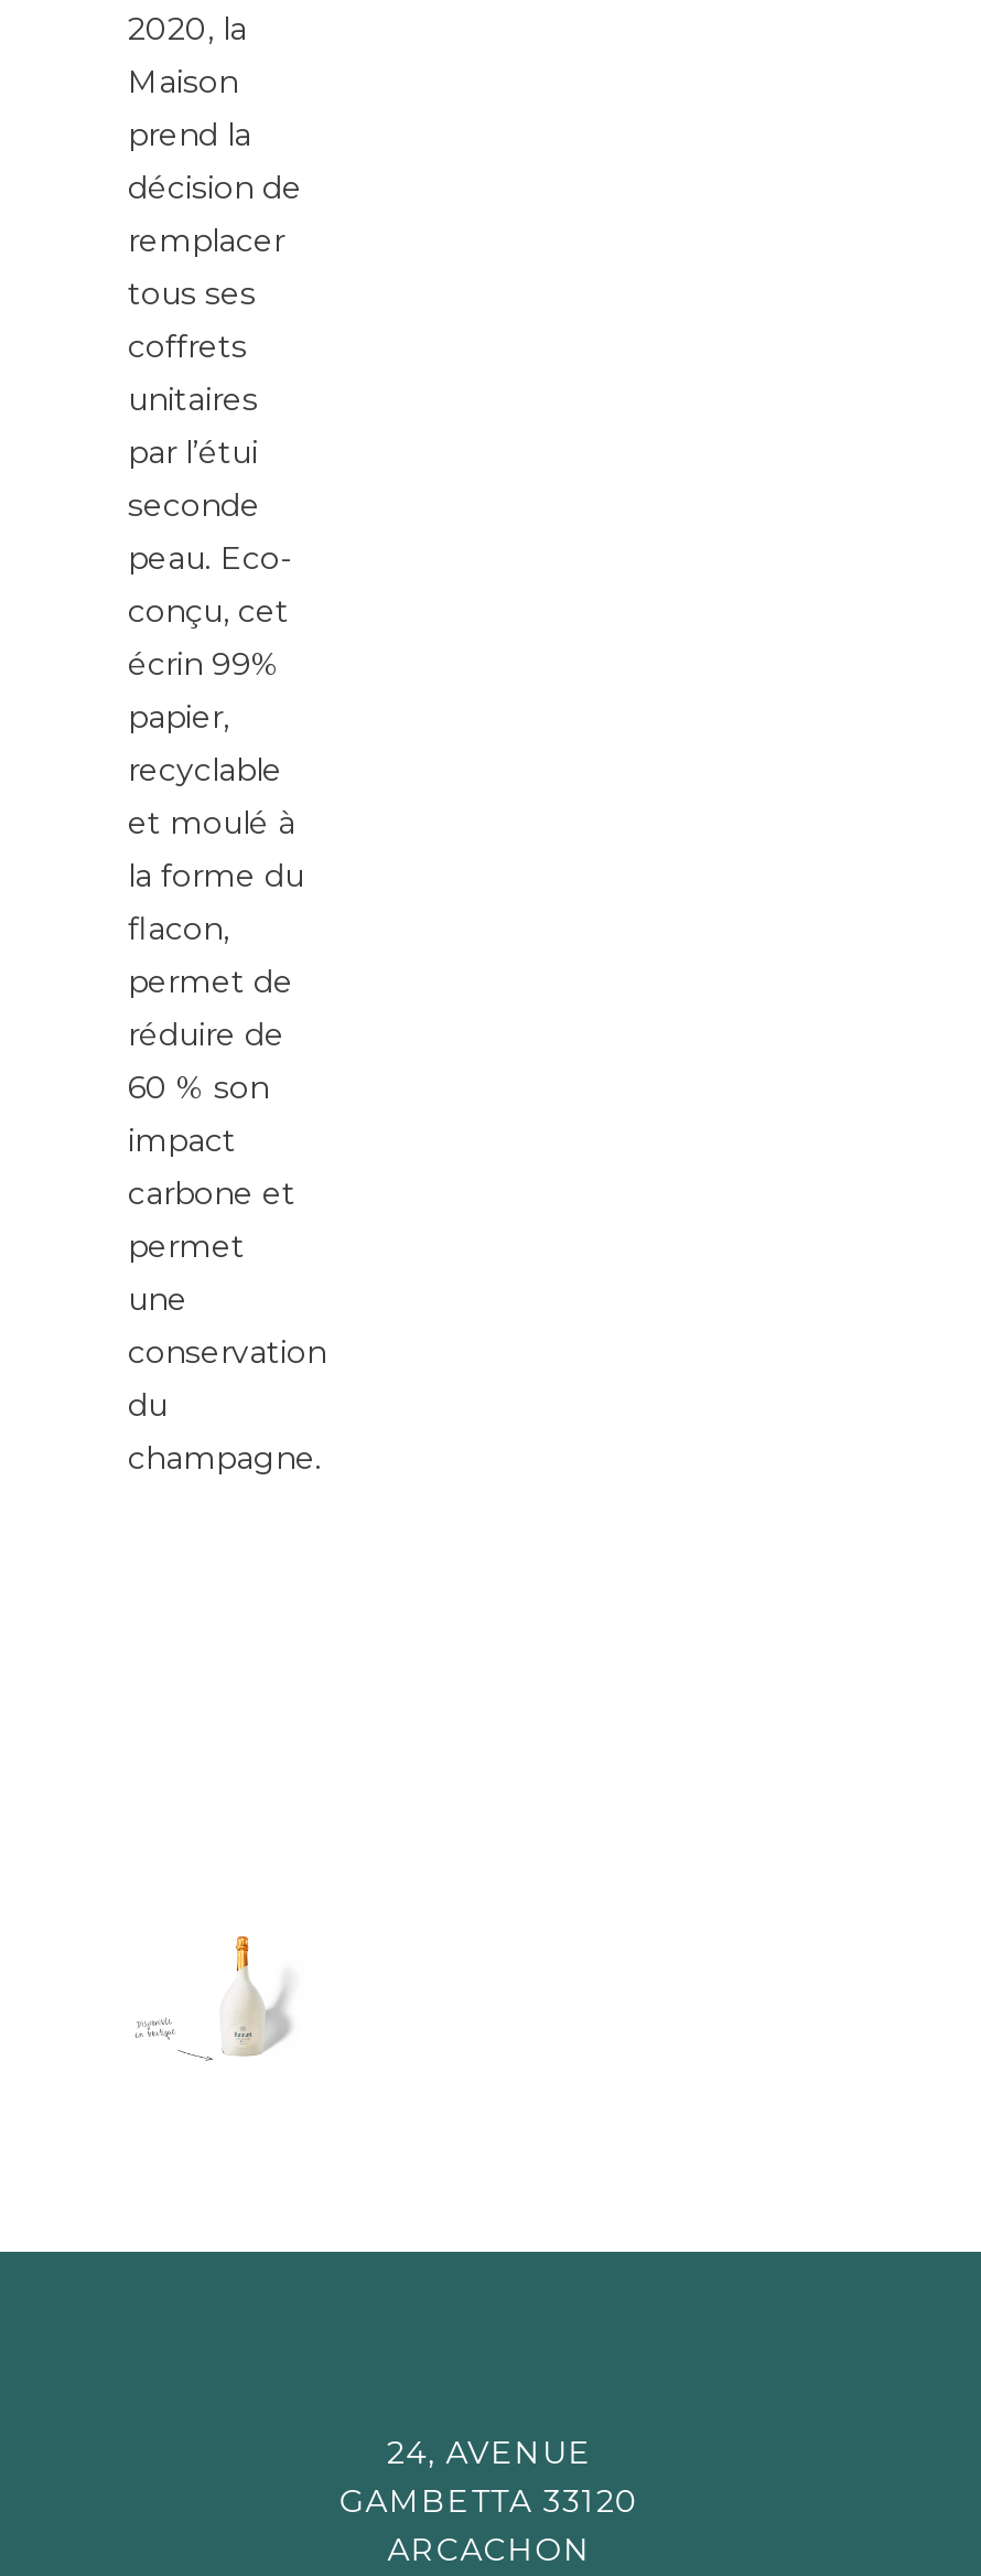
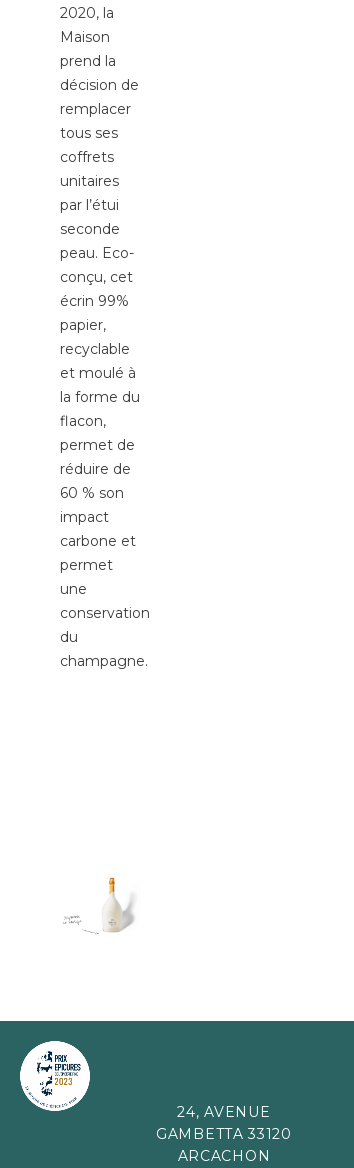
+ [image]
